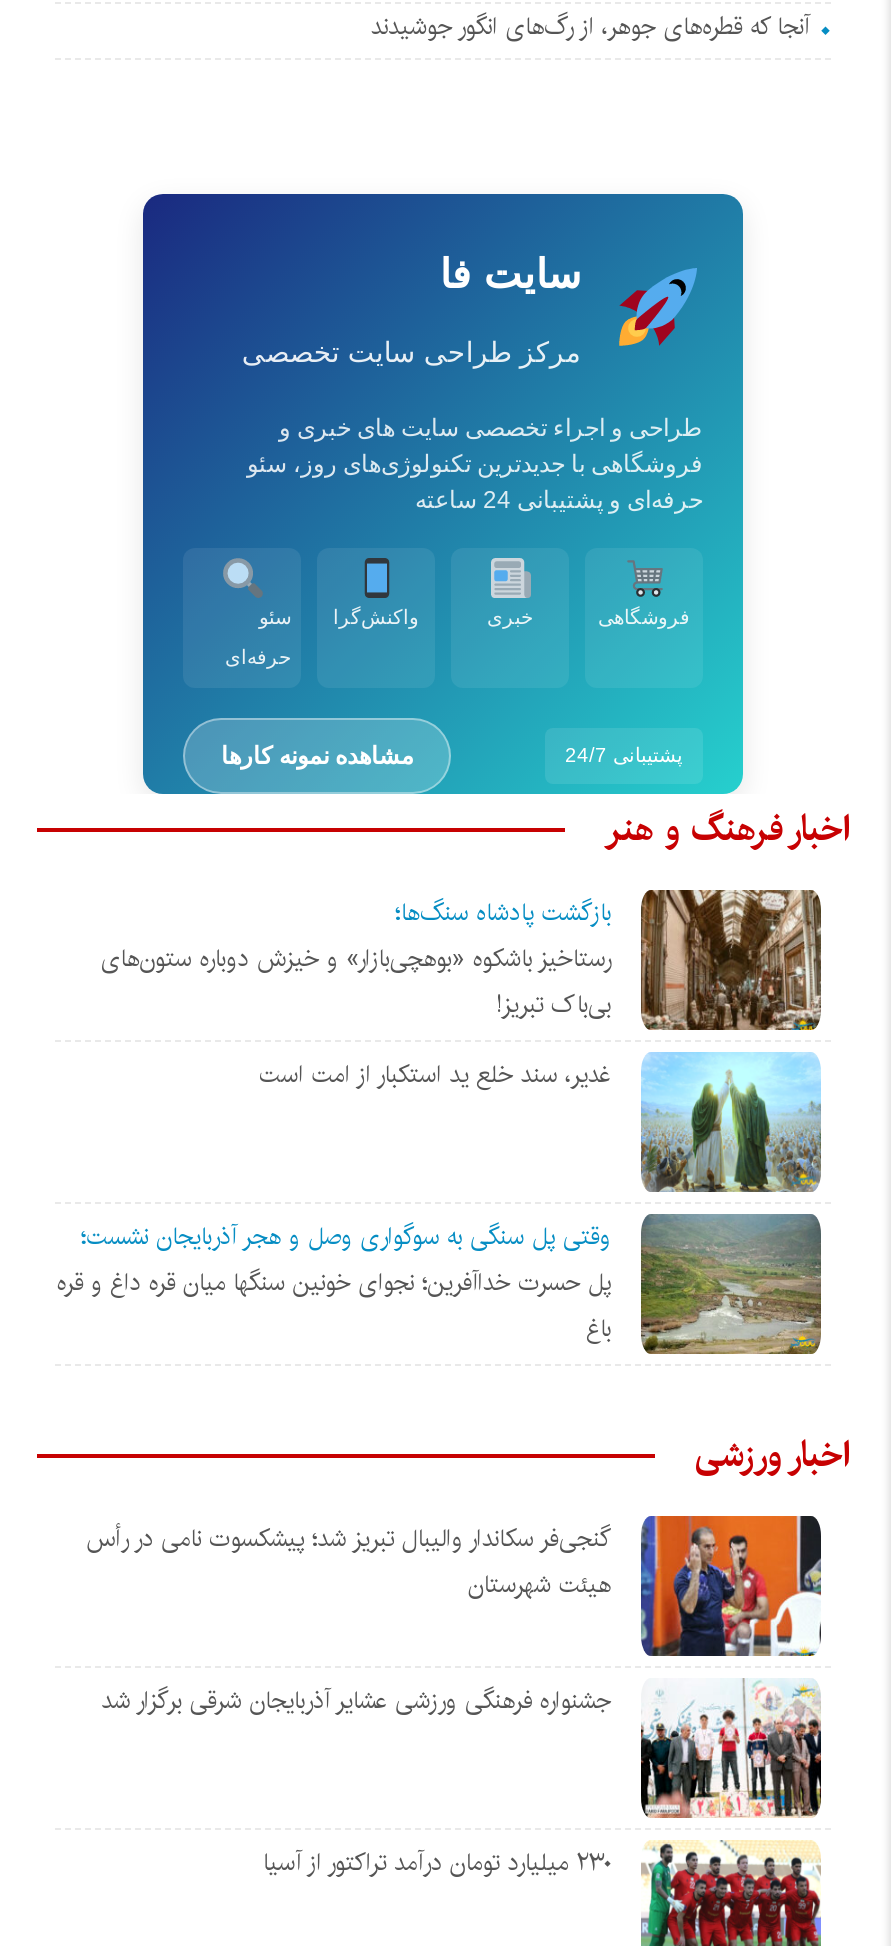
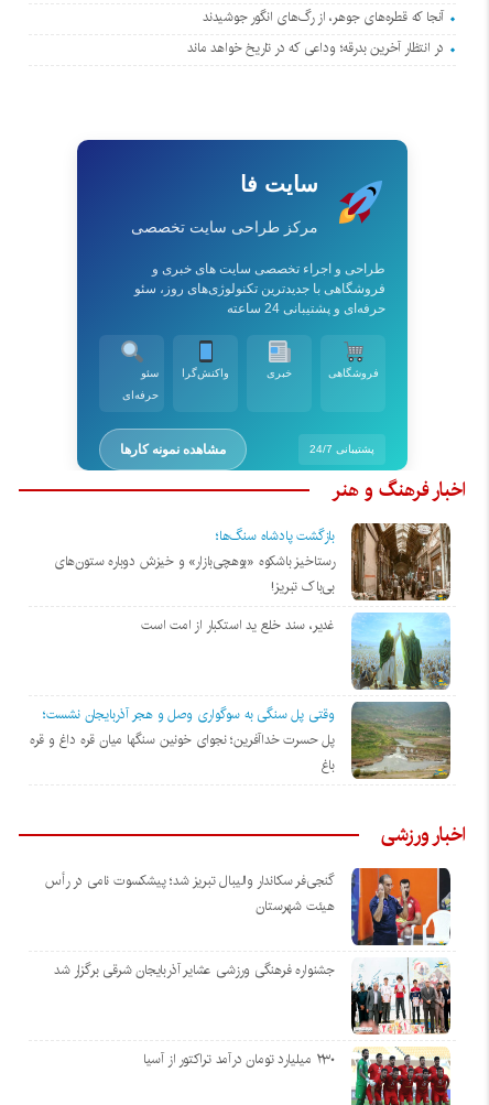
+ در انتظار آخرین بدرقه؛ وداعی که در تاریخ خواهد ماند
